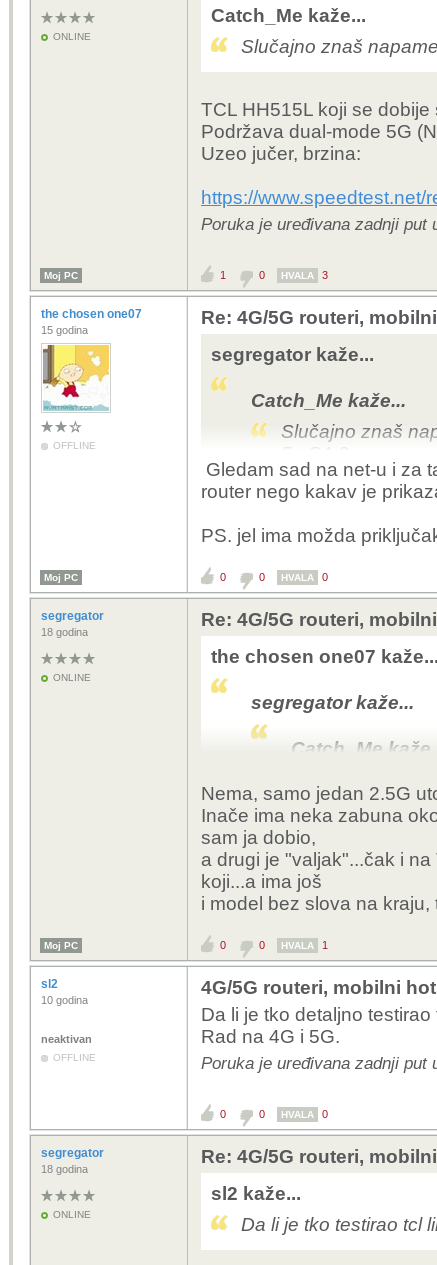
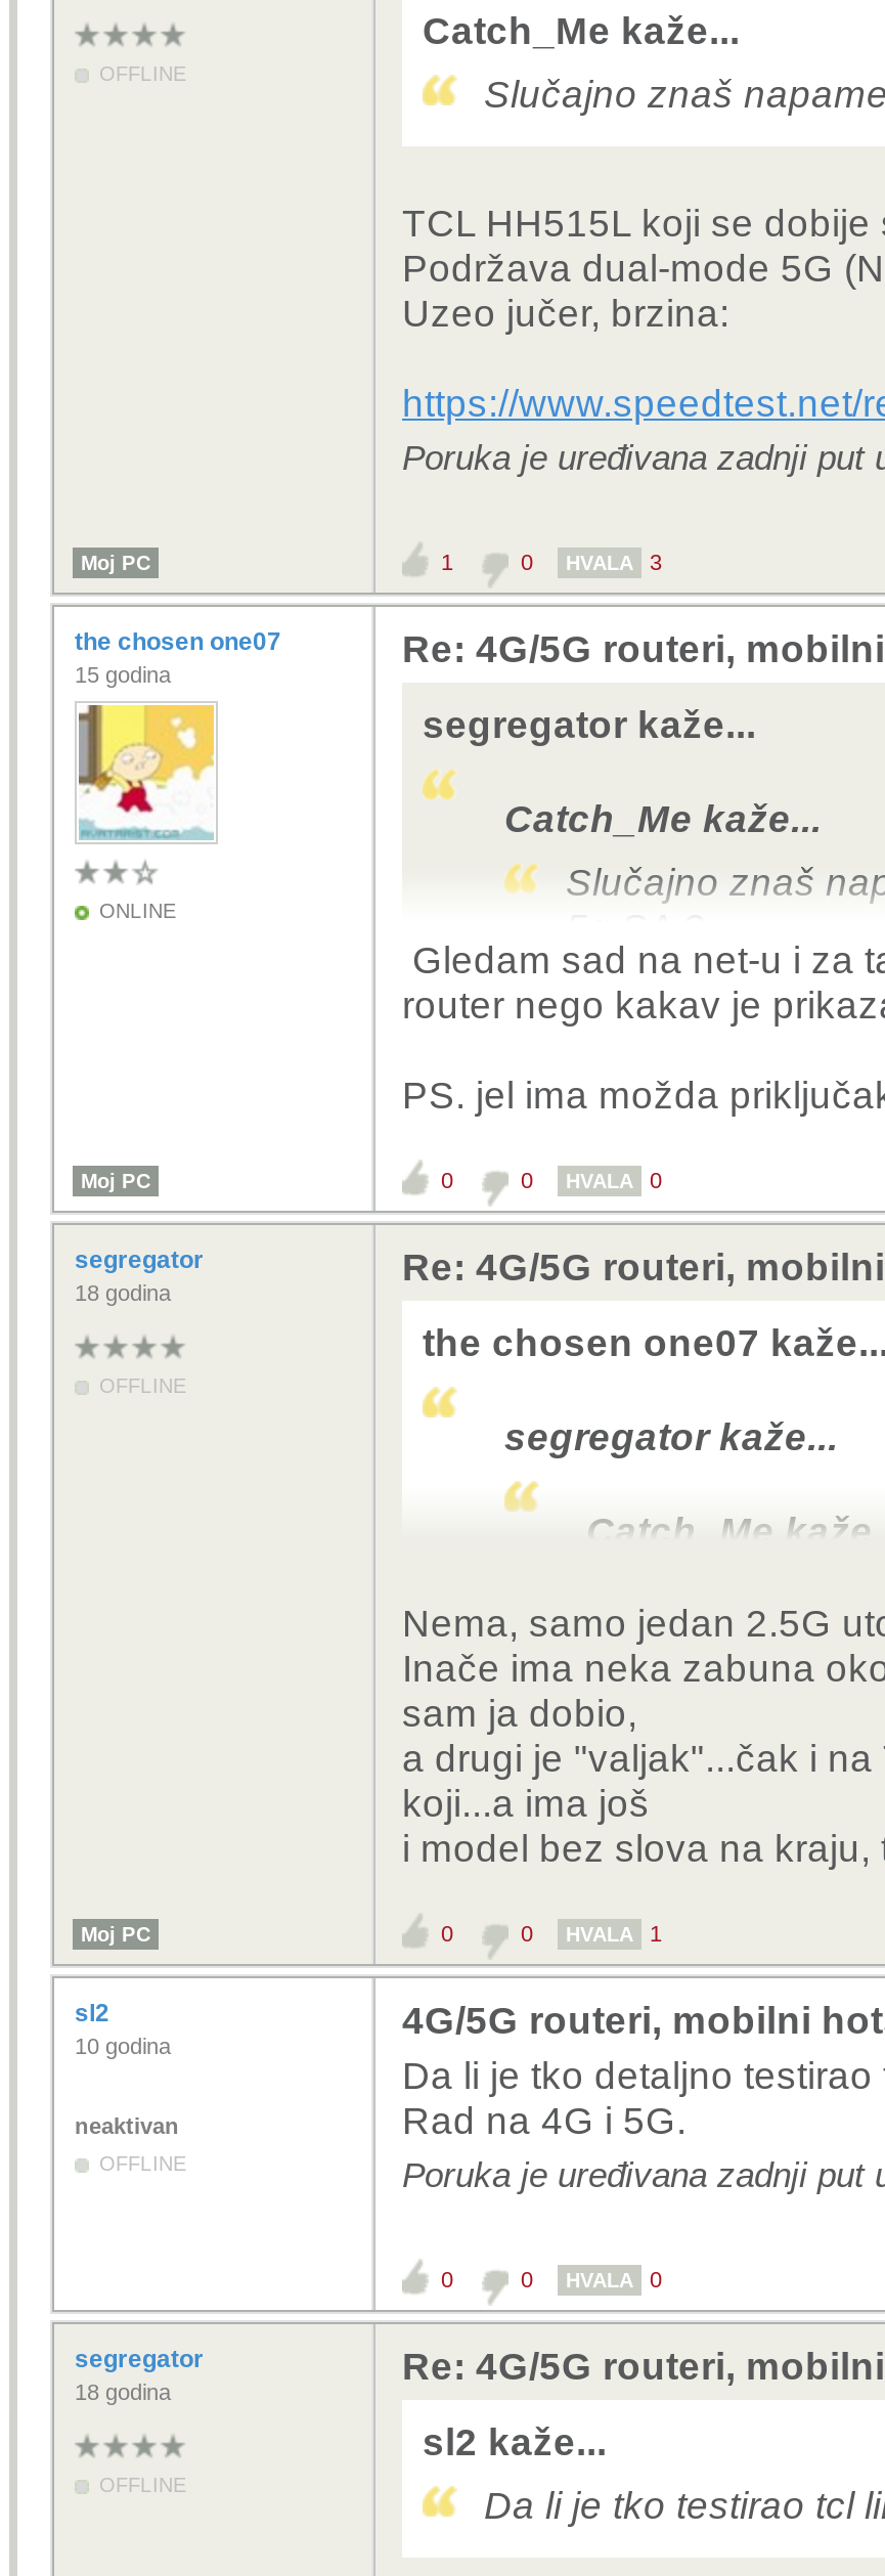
- ONLINE
+ OFFLINE

- OFFLINE
+ ONLINE

- ONLINE
+ OFFLINE

- ONLINE
+ OFFLINE
